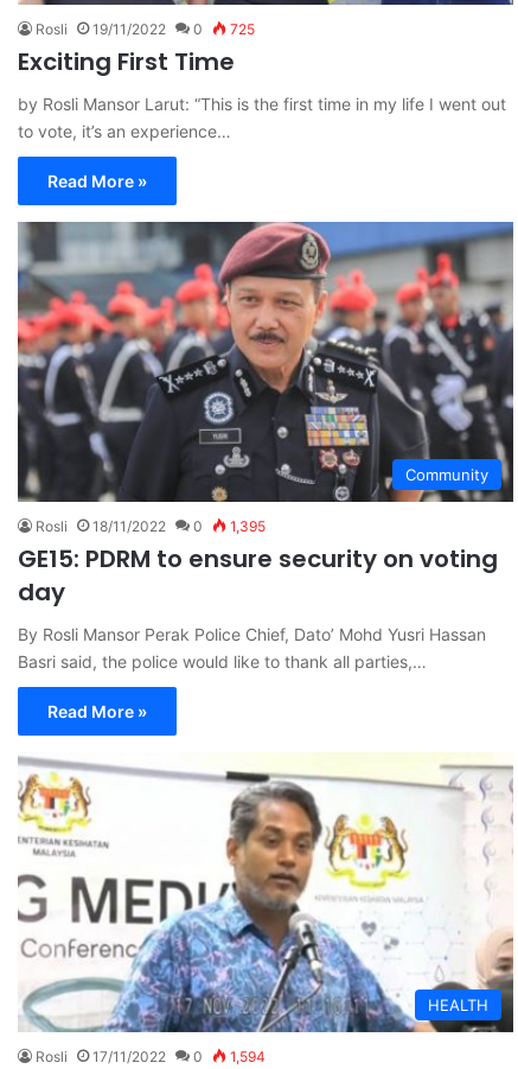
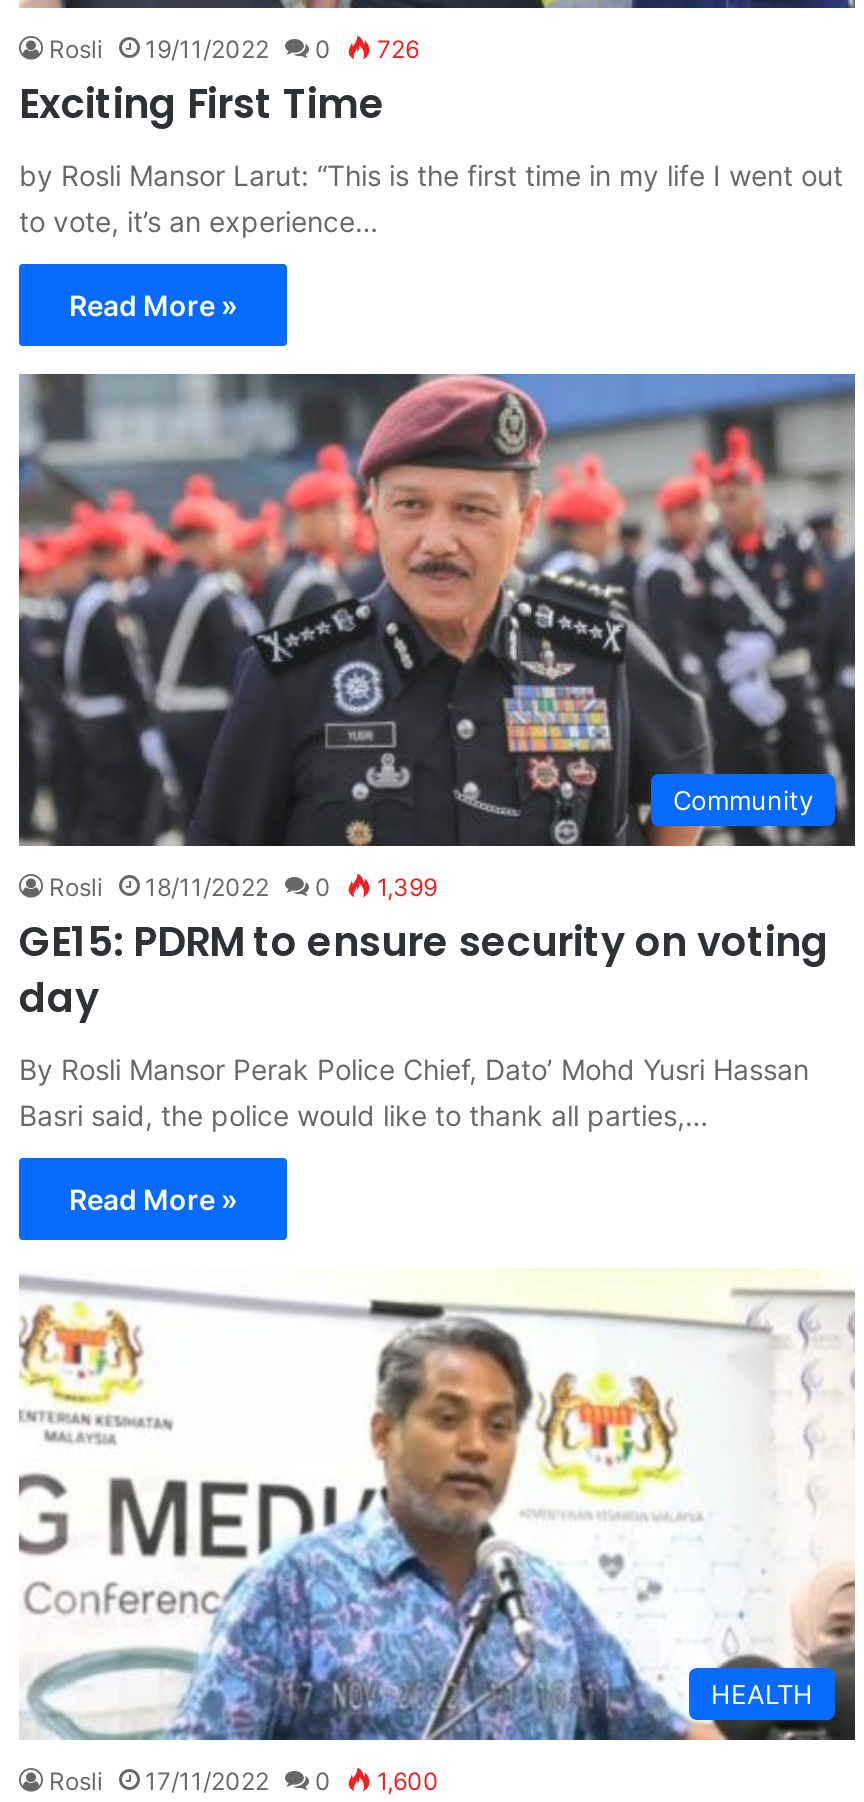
- Rosli 19/11/2022 0 725
+ Rosli 19/11/2022 0 726

- Rosli 18/11/2022 0 1,395
+ Rosli 18/11/2022 0 1,399

- Rosli 17/11/2022 0 1,594
+ Rosli 17/11/2022 0 1,600
